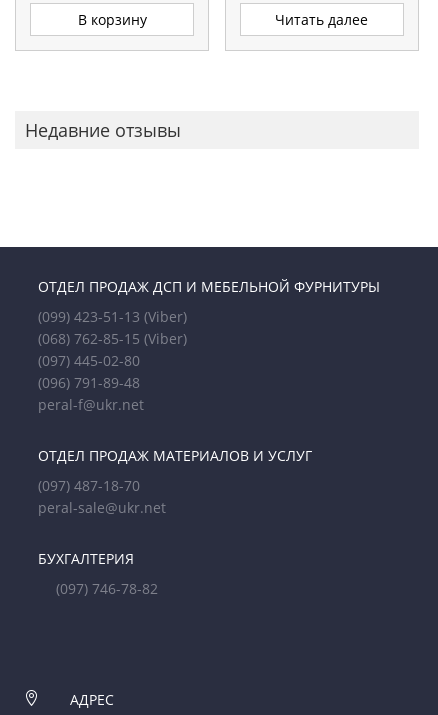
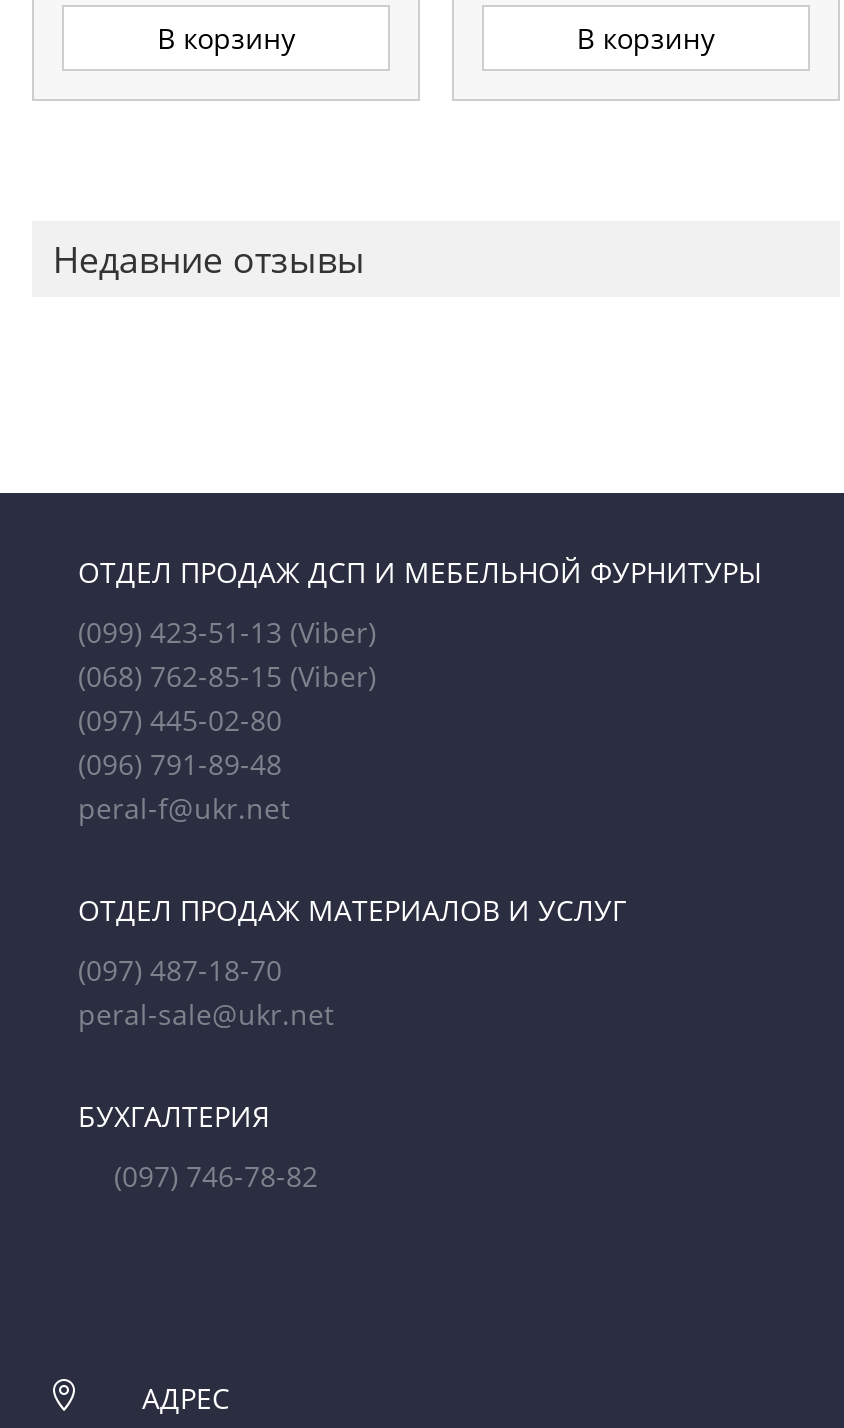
- Читать далее
+ В корзину
